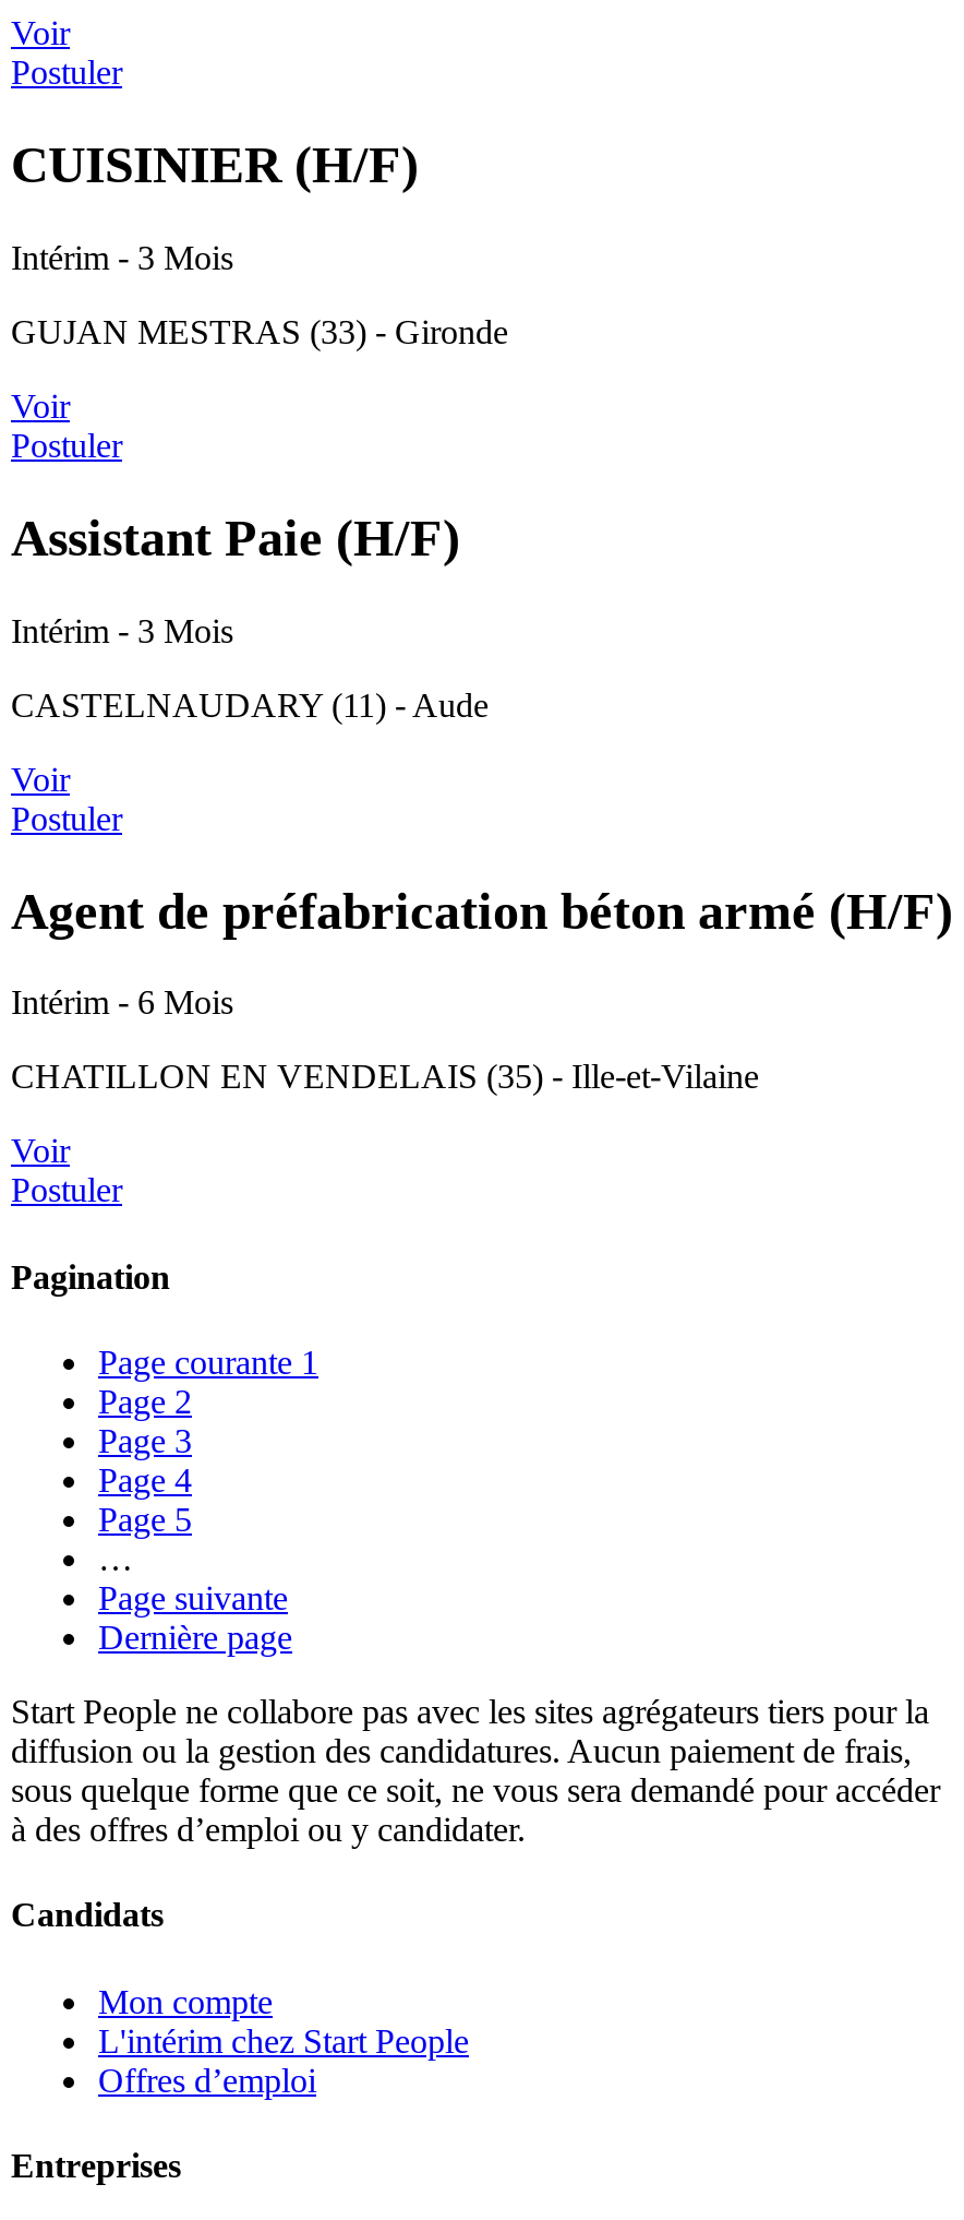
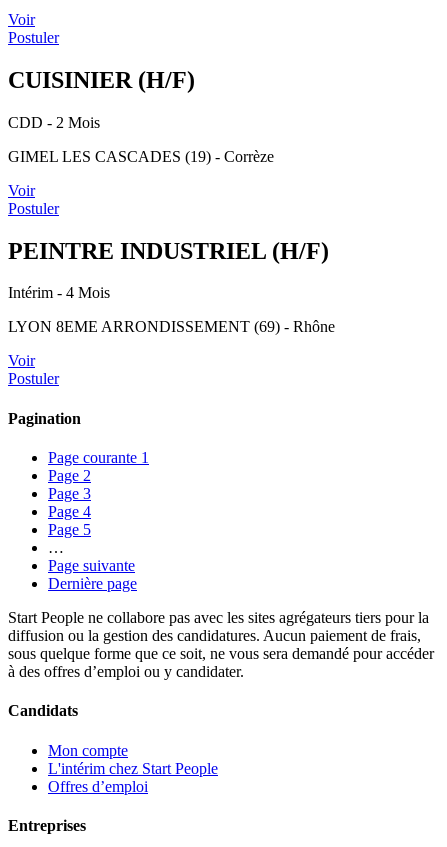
- Intérim - 3 Mois
+ CDD - 2 Mois

- GUJAN MESTRAS (33) - Gironde
+ GIMEL LES CASCADES (19) - Corrèze

- Assistant Paie (H/F)
- Intérim - 3 Mois
- CASTELNAUDARY (11) - Aude
- Voir
- Postuler
- Agent de préfabrication béton armé (H/F)
- Intérim - 6 Mois
- CHATILLON EN VENDELAIS (35) - Ille-et-Vilaine
+ PEINTRE INDUSTRIEL (H/F)
+ Intérim - 4 Mois
+ LYON 8EME ARRONDISSEMENT (69) - Rhône
